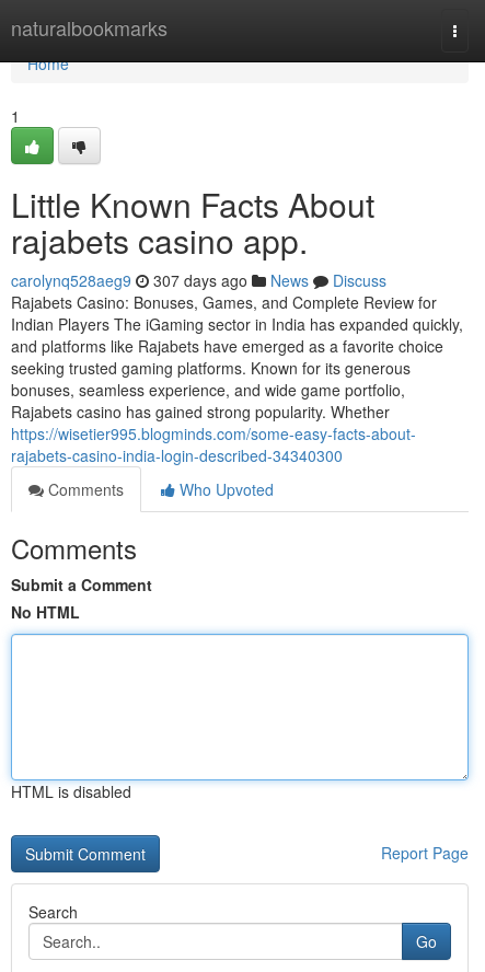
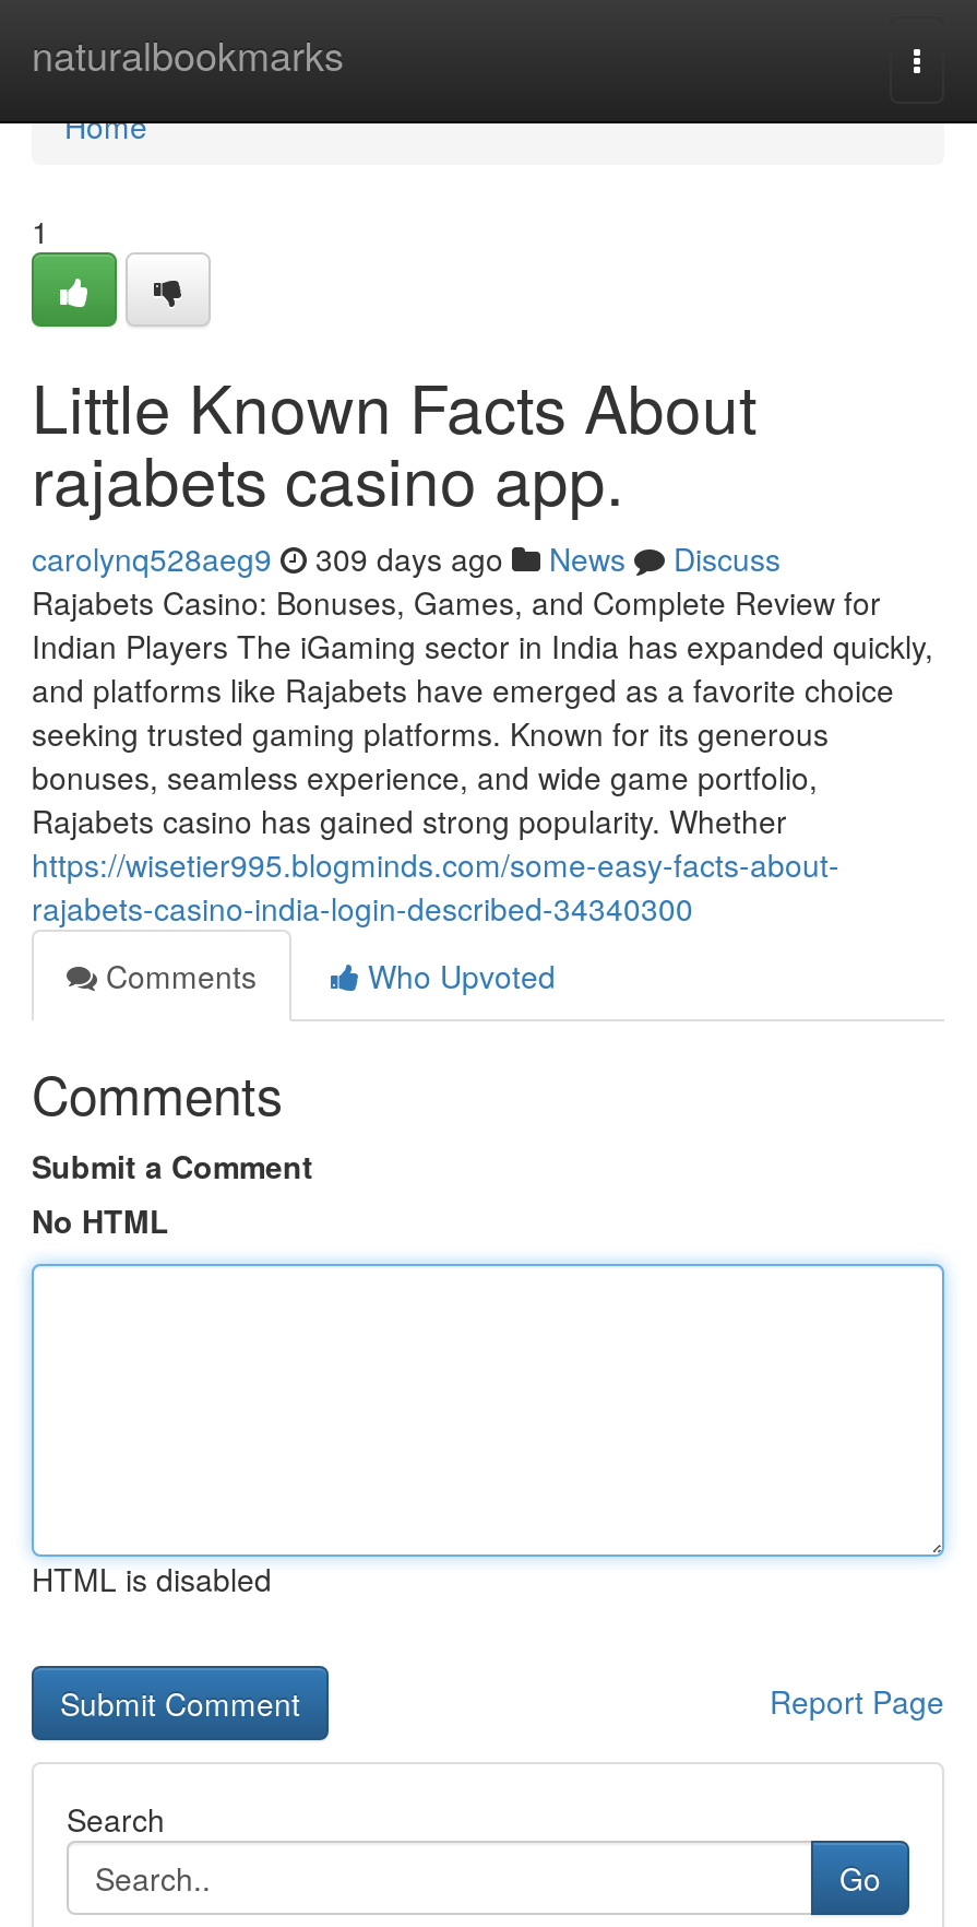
- carolynq528aeg9 307 days ago News Discuss
+ carolynq528aeg9 309 days ago News Discuss
